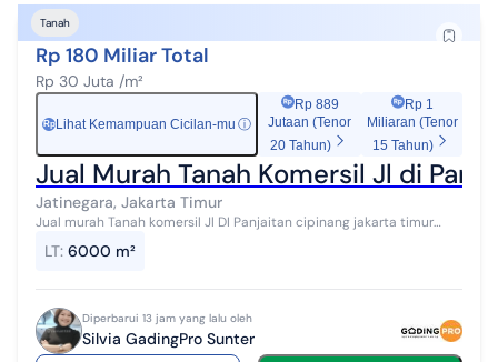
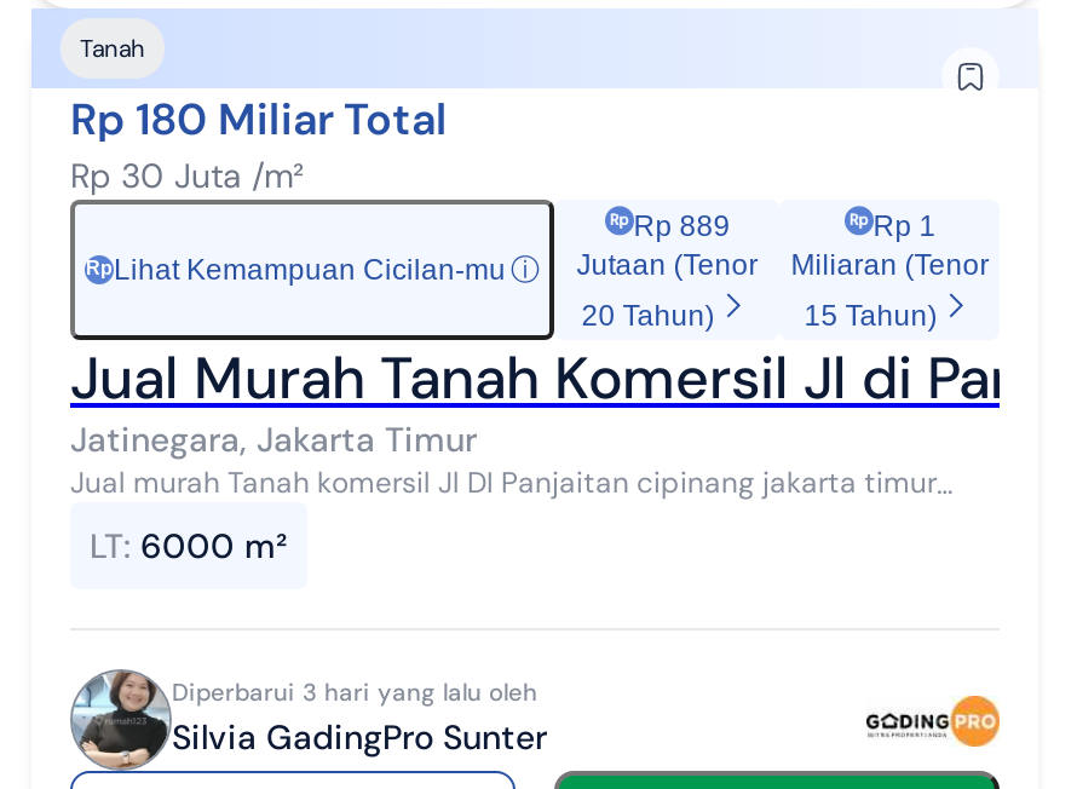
- Diperbarui 13 jam yang lalu oleh
+ Diperbarui 3 hari yang lalu oleh
